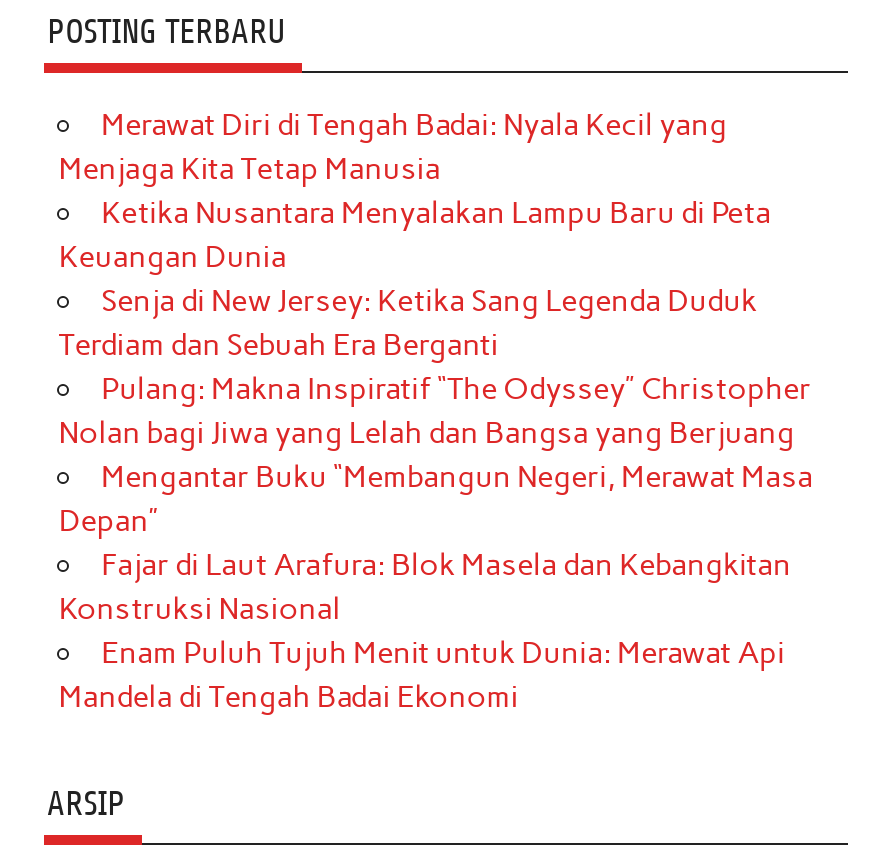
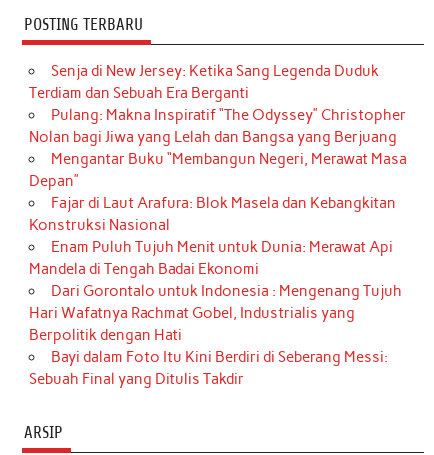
- Merawat Diri di Tengah Badai: Nyala Kecil yang
- Menjaga Kita Tetap Manusia
- Ketika Nusantara Menyalakan Lampu Baru di Peta
- Keuangan Dunia

moved up: Senja di New Jersey: Ketika Sang Legenda Duduk | Terdiam dan Sebuah Era Berganti | Pulang: Makna Inspiratif “The Odyssey” Christopher | ... | Enam Puluh Tujuh Menit untuk Dunia: Merawat Api | Mandela di Tengah Badai Ekonomi

+ Dari Gorontalo untuk Indonesia : Mengenang Tujuh
+ Hari Wafatnya Rachmat Gobel, Industrialis yang
+ Berpolitik dengan Hati
+ Bayi dalam Foto Itu Kini Berdiri di Seberang Messi:
+ Sebuah Final yang Ditulis Takdir
